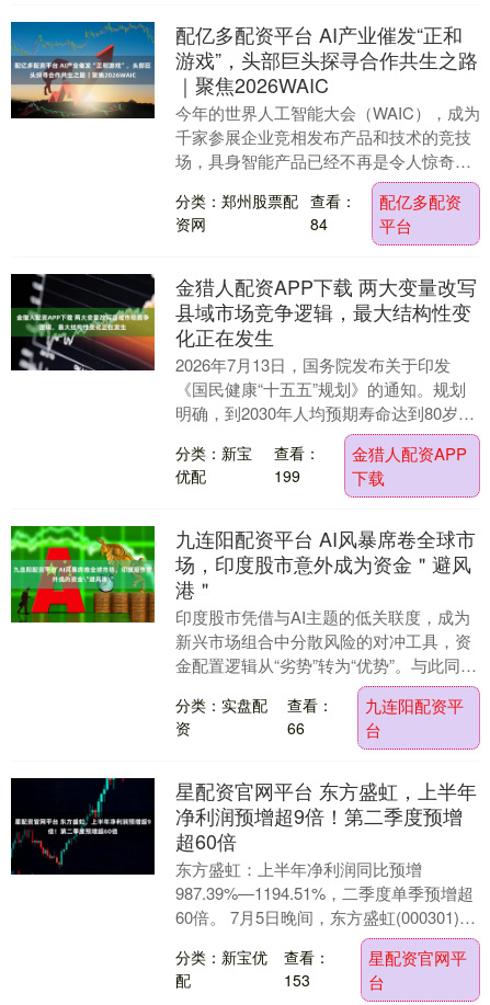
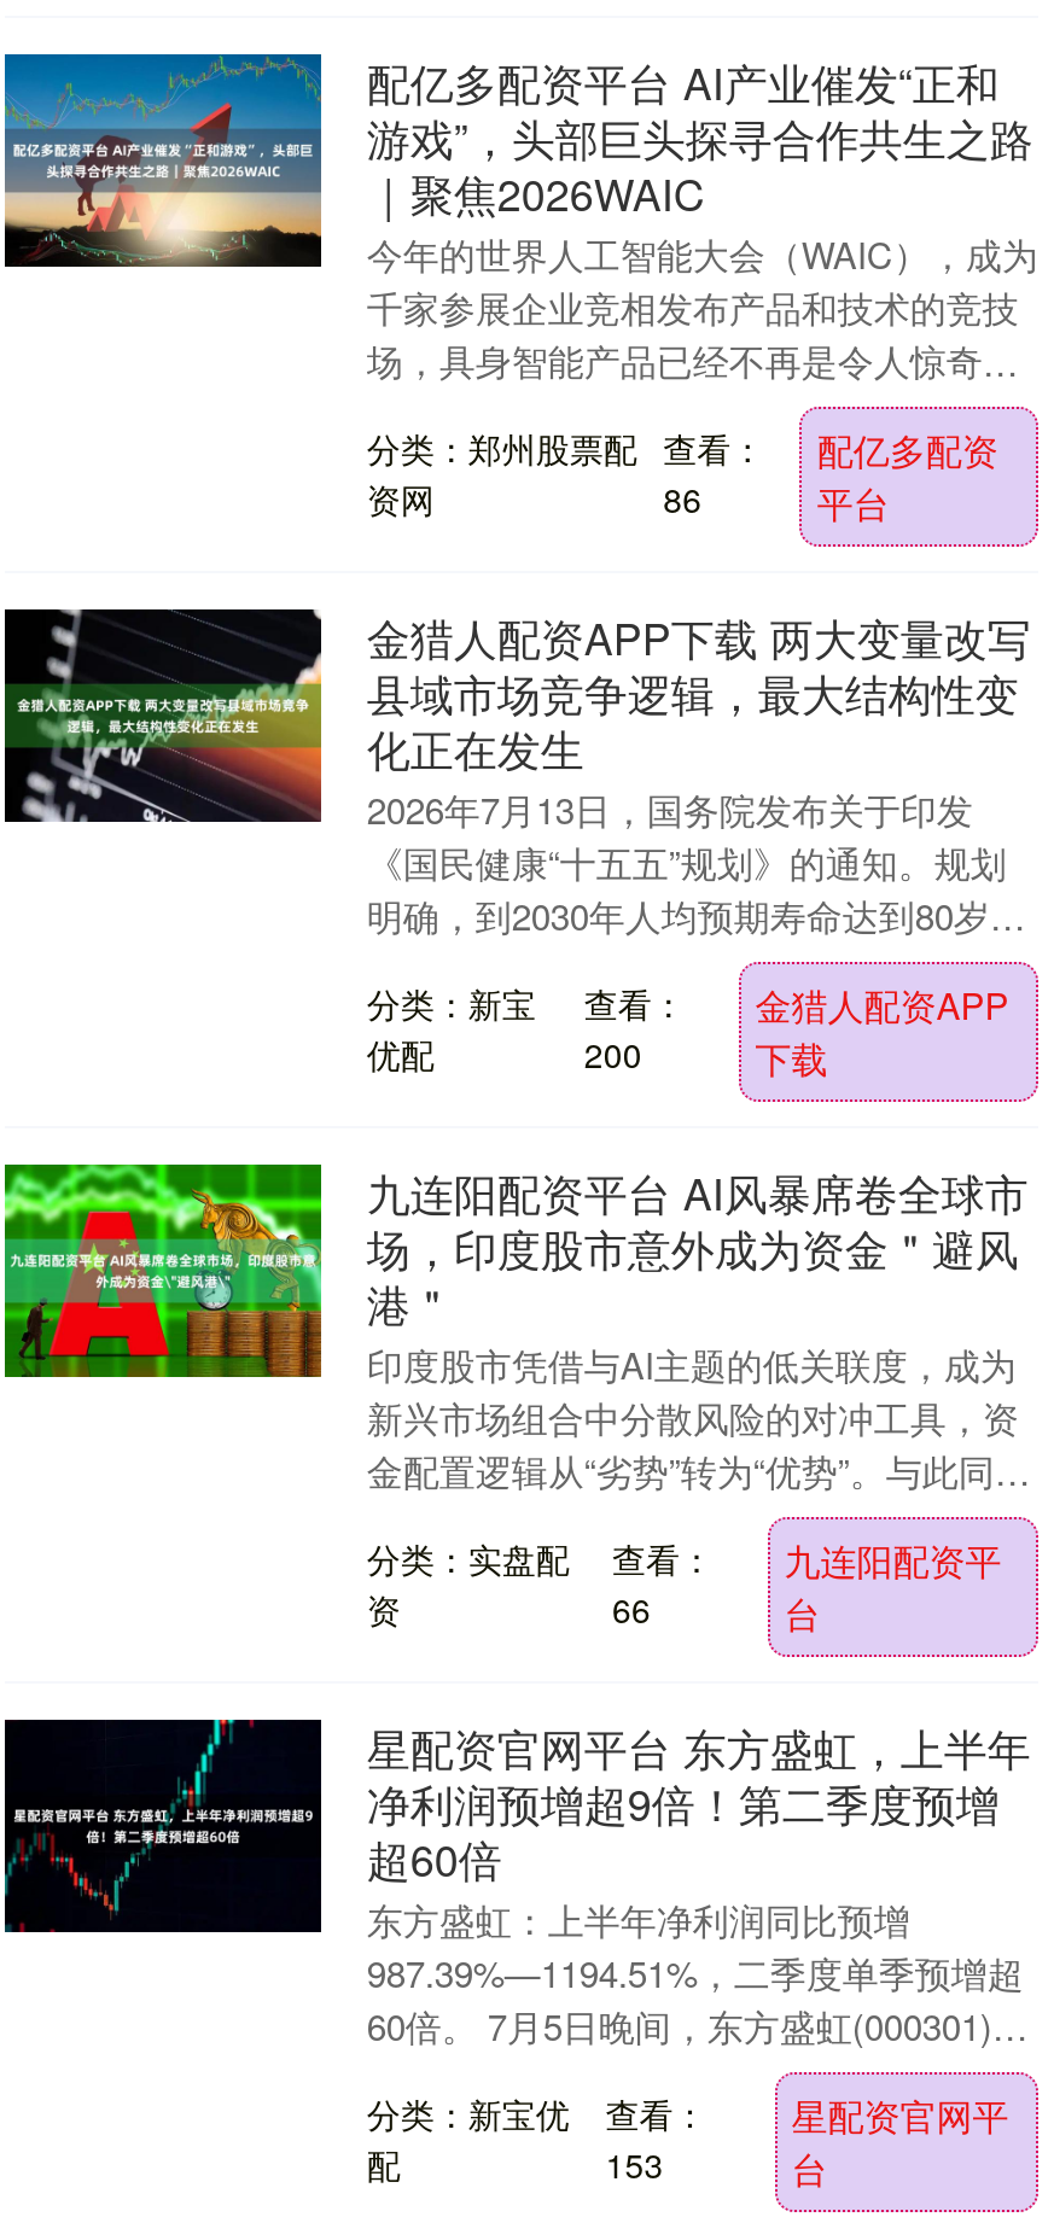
- 84
+ 86

- 199
+ 200
